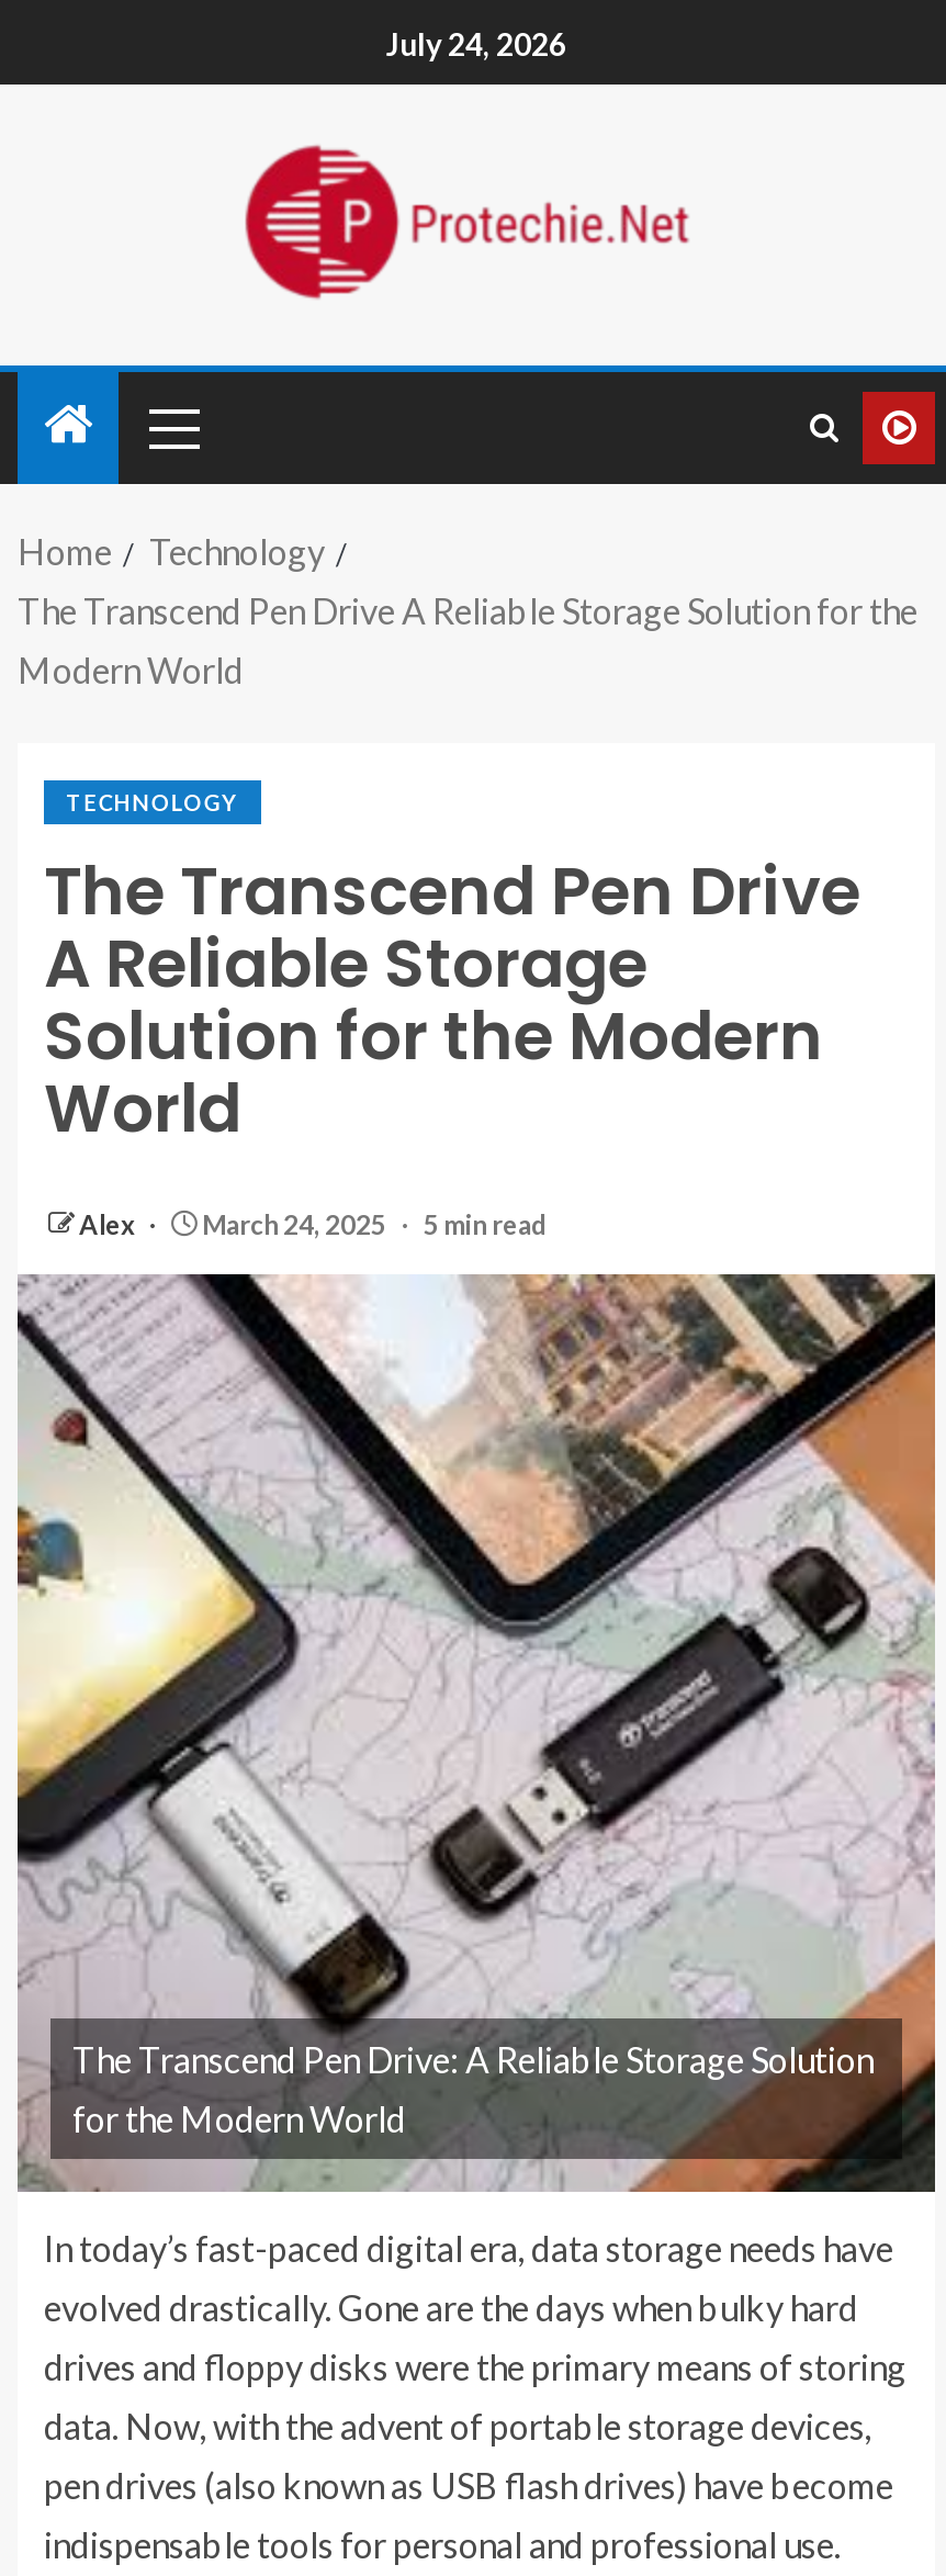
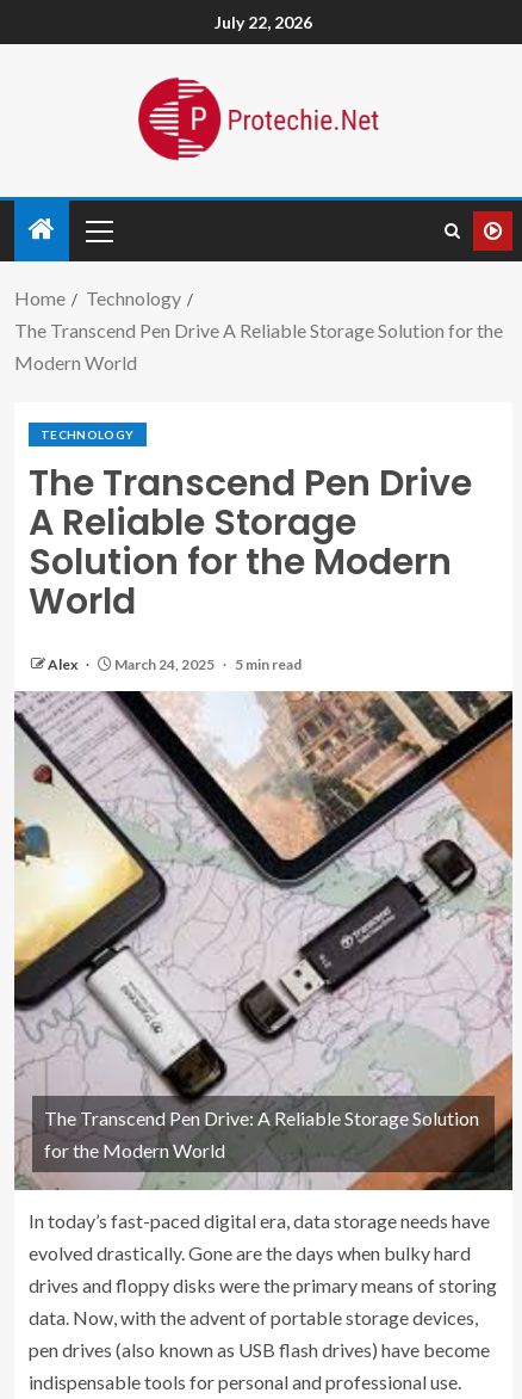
- July 24, 2026
+ July 22, 2026
